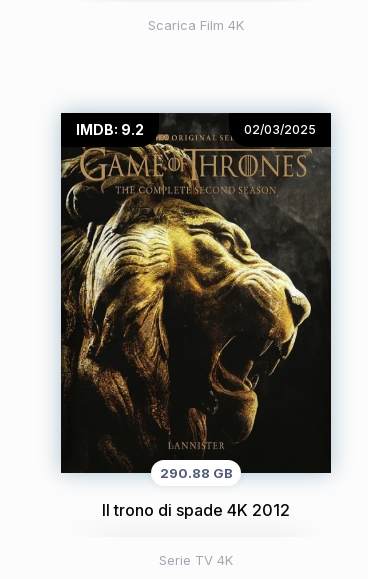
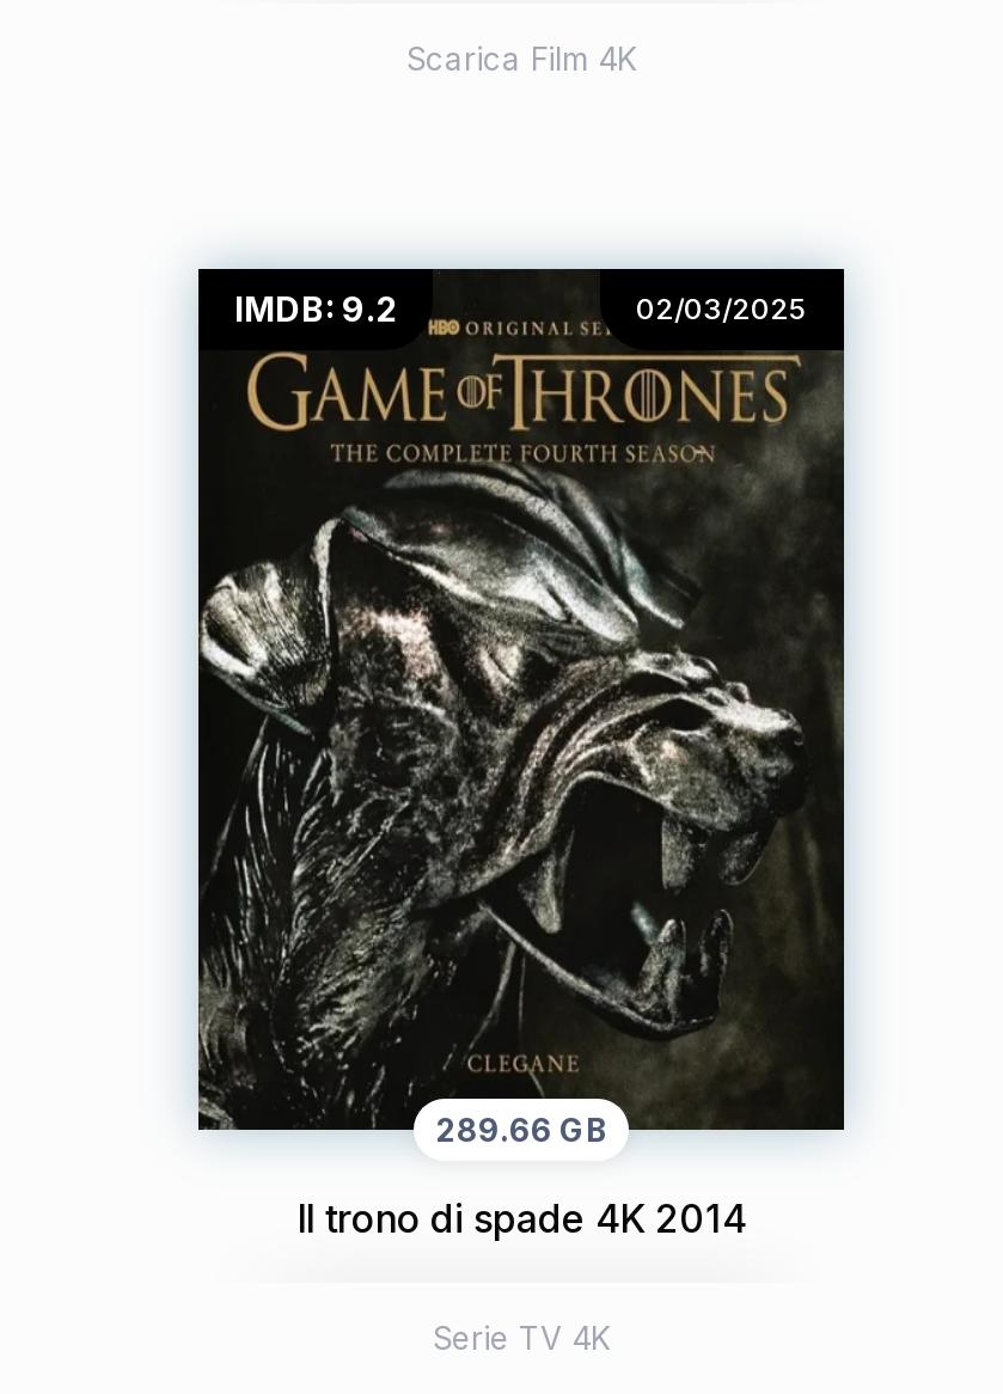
- [image]
- 290.88 GB
+ [image]
+ 289.66 GB

- Il trono di spade 4K 2012
+ Il trono di spade 4K 2014
